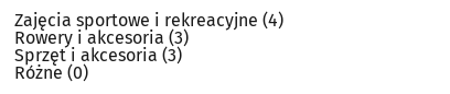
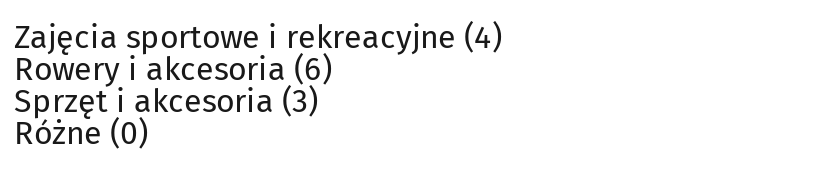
- Rowery i akcesoria(3)
+ Rowery i akcesoria(6)
